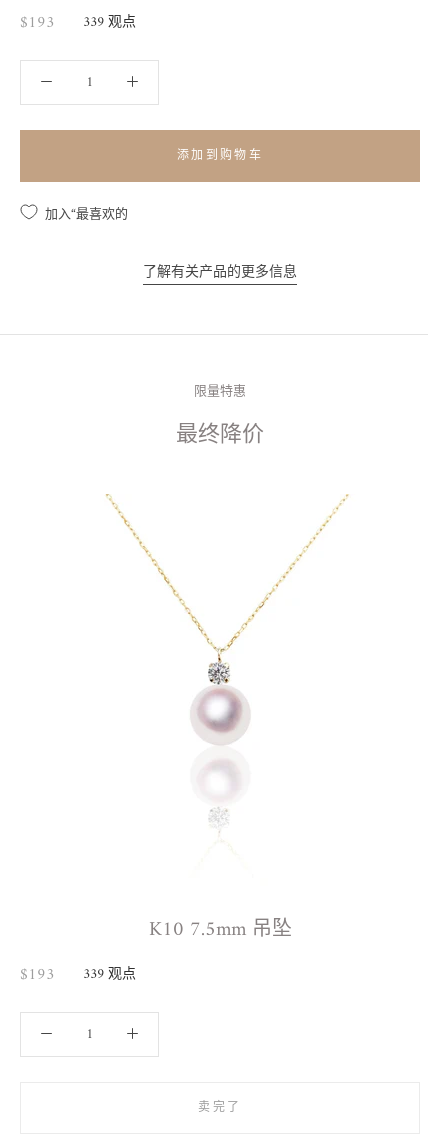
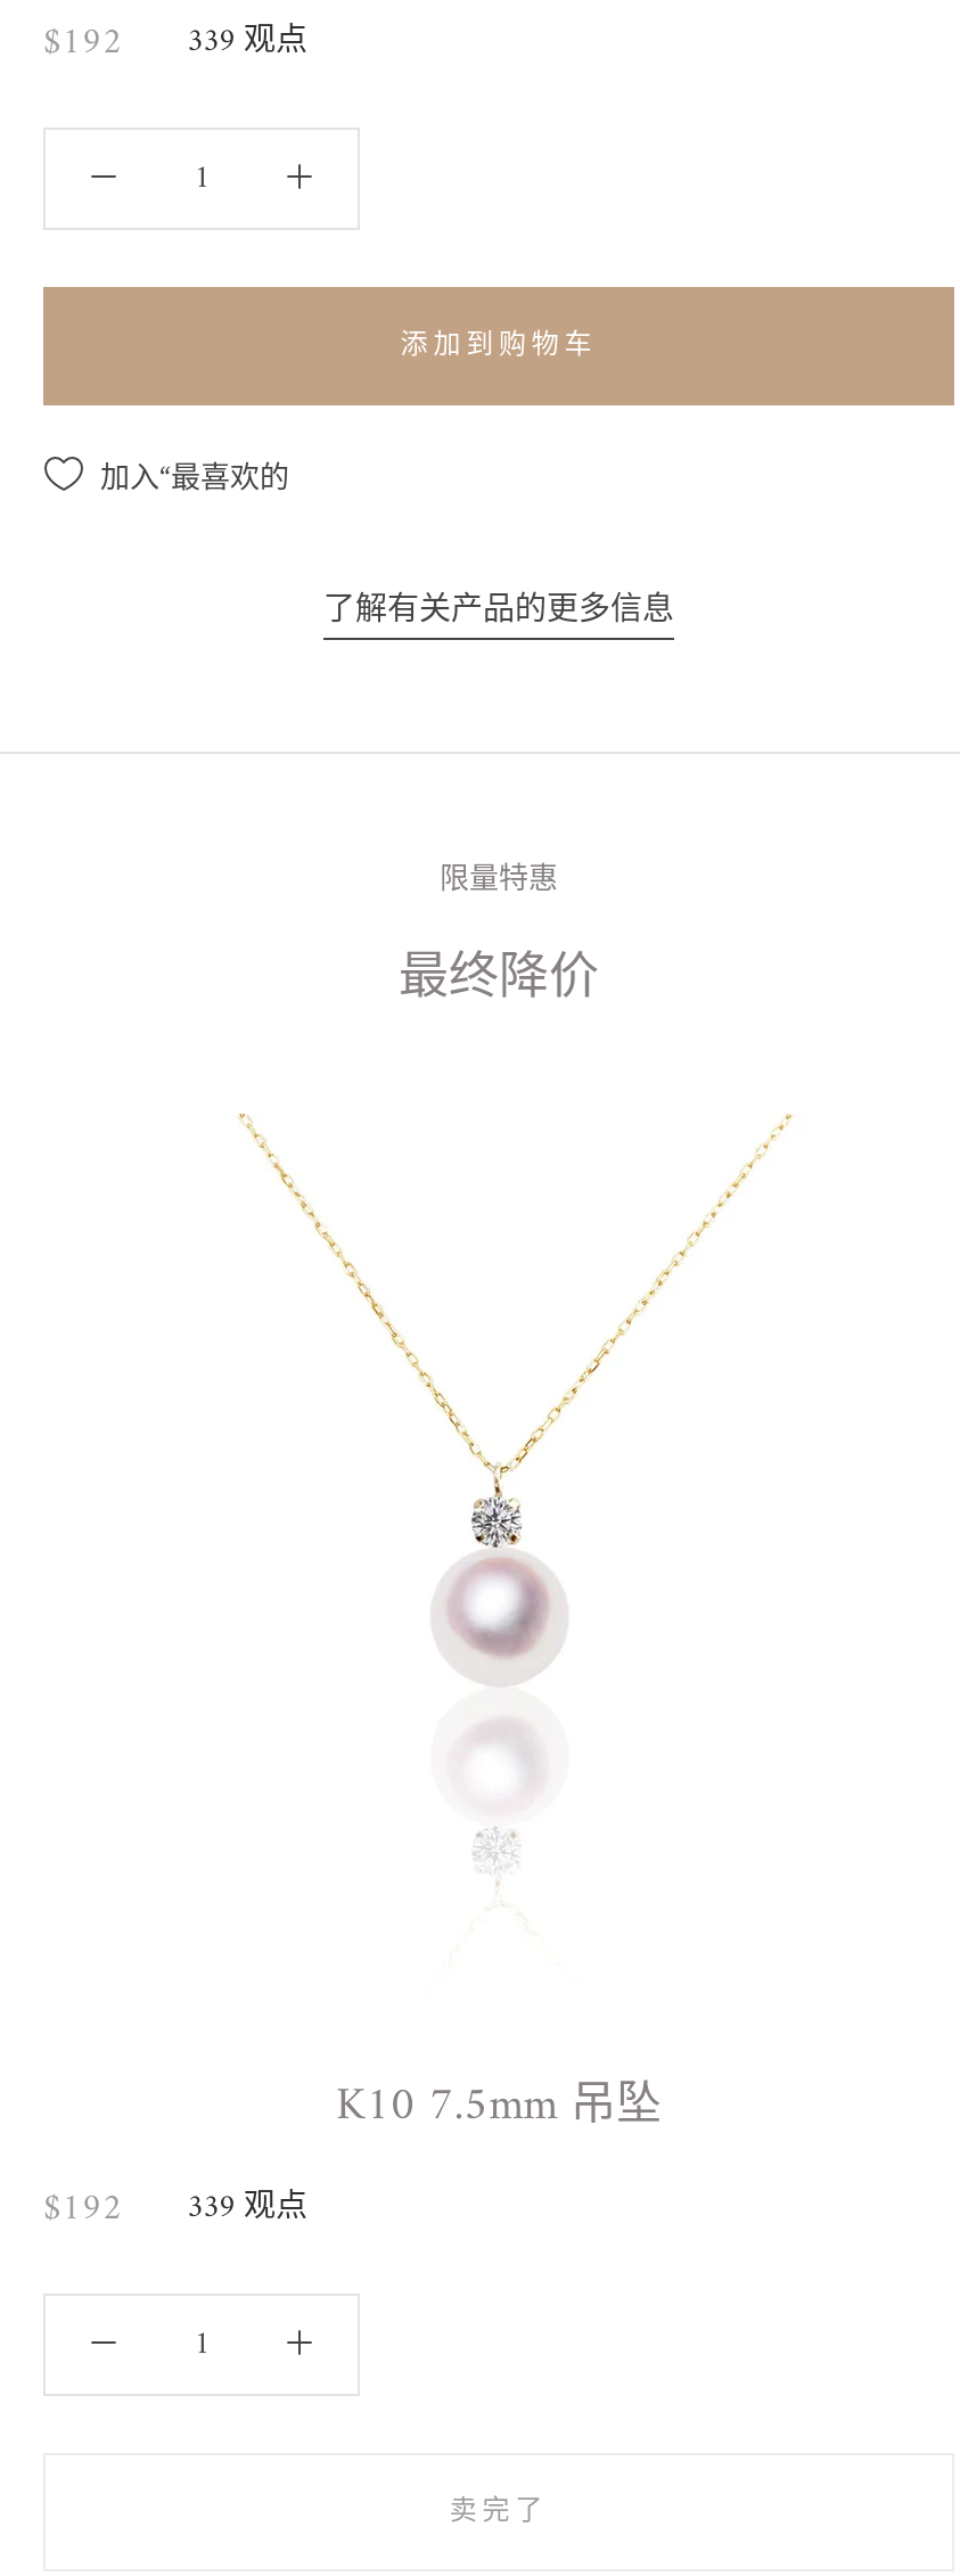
- $193 339 观点
+ $192 339 观点

- $193 339 观点
+ $192 339 观点
